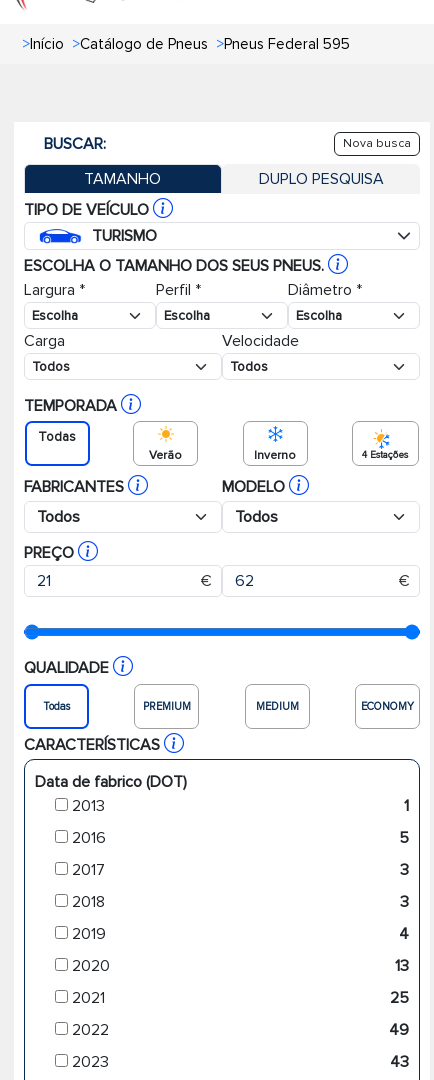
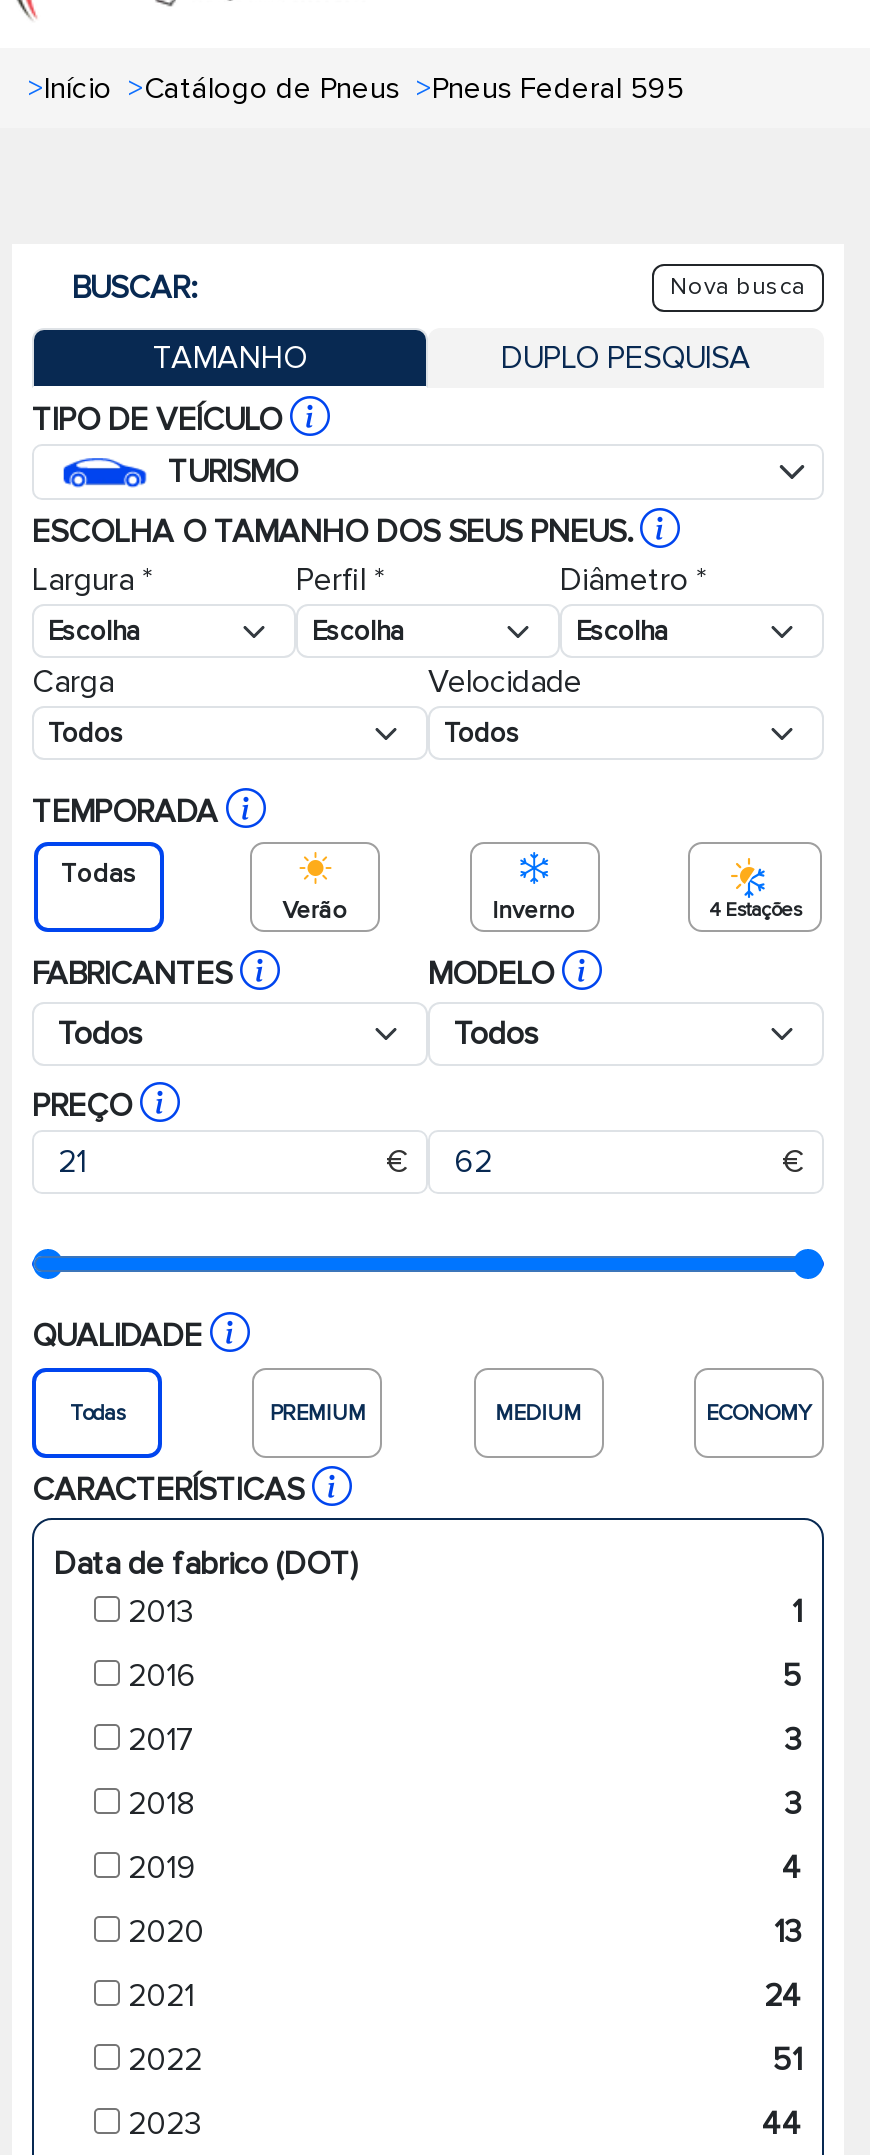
- 25
+ 24

- 49
+ 51

- 43
+ 44
